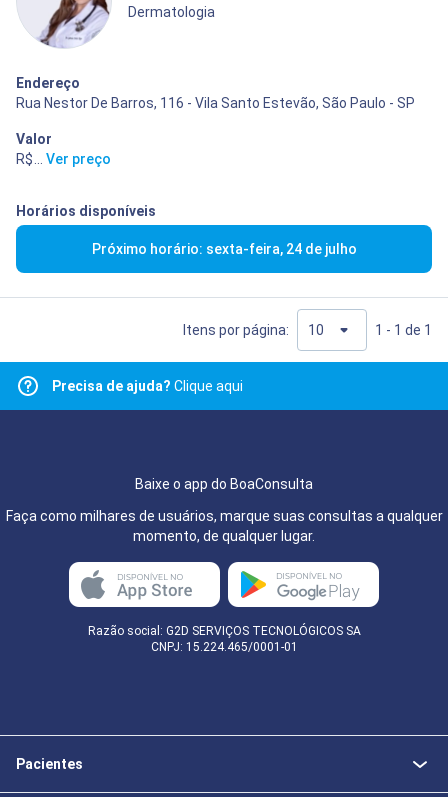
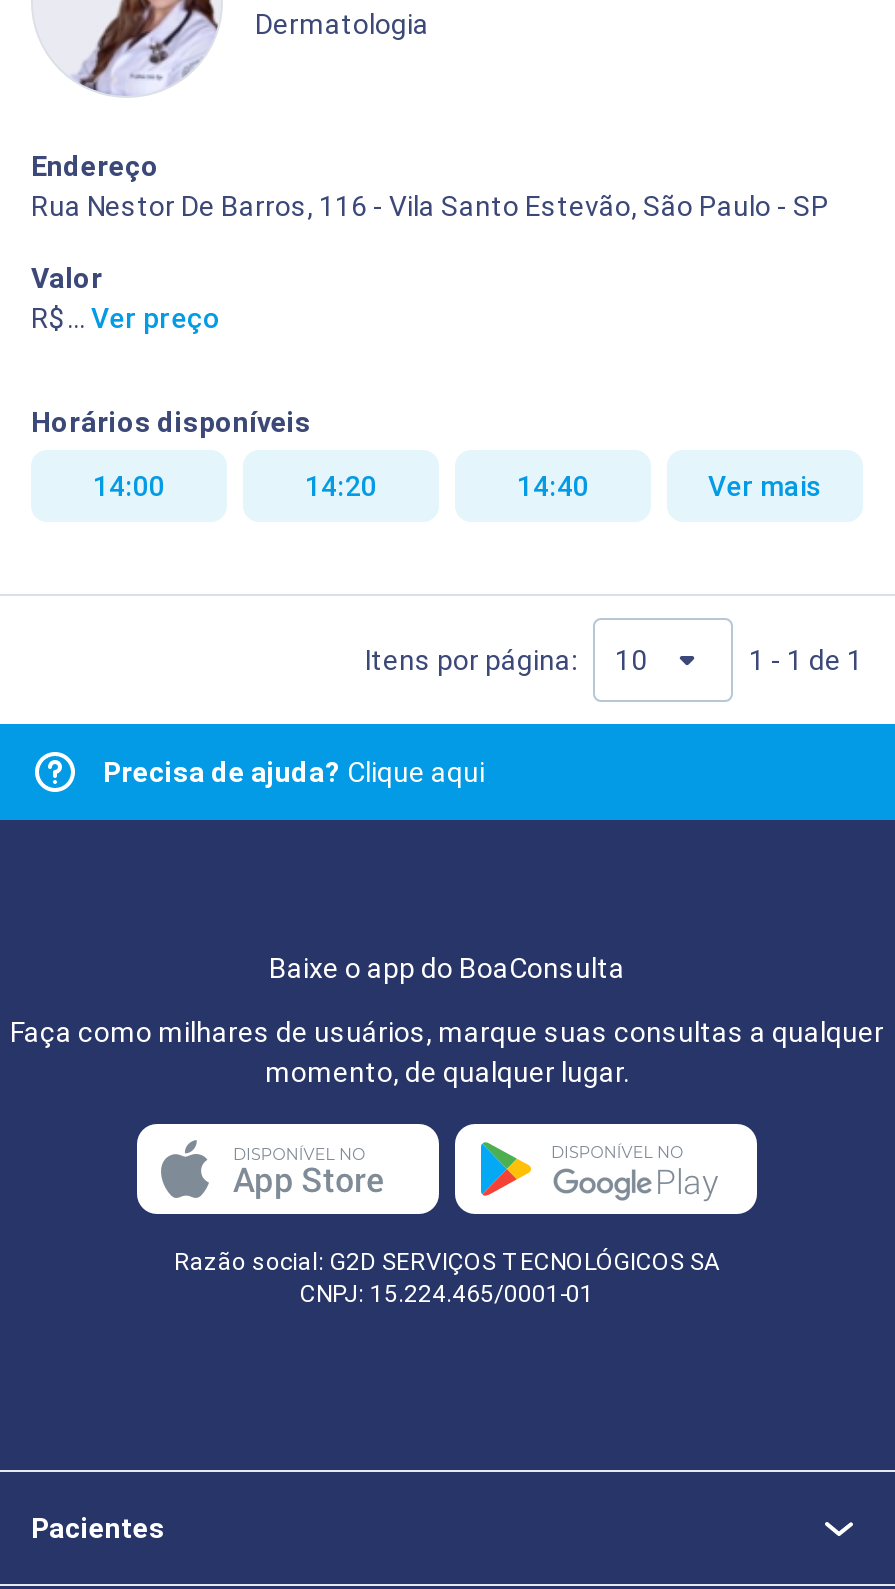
- Próximo horário: sexta-feira, 24 de julho
+ 14:00
+ 14:20
+ 14:40
+ Ver mais
